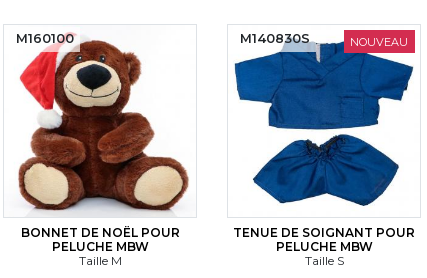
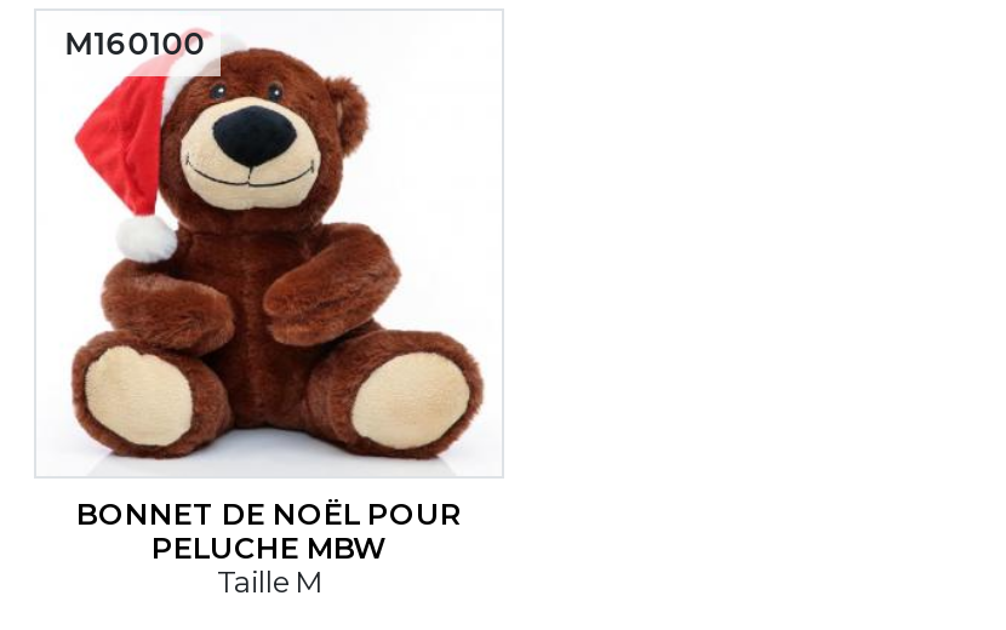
- [image]
- NOUVEAU

- M140830S

- TENUE DE SOIGNANT POUR
- PELUCHE MBW
- Taille S
